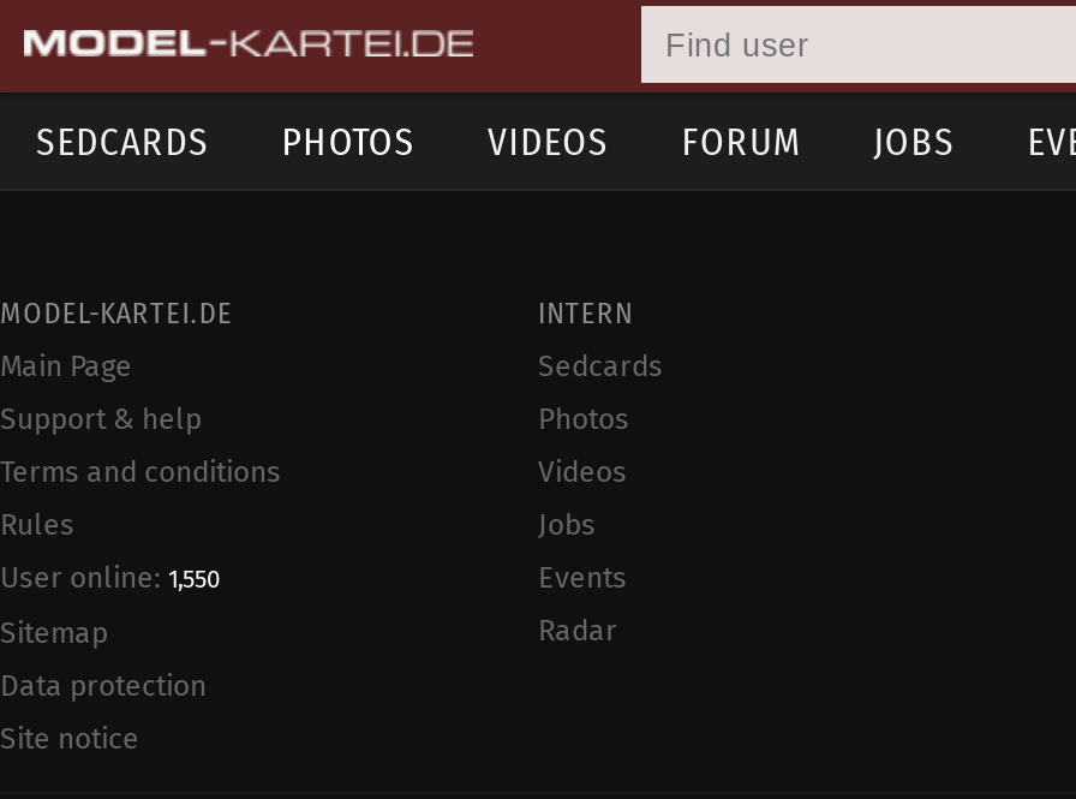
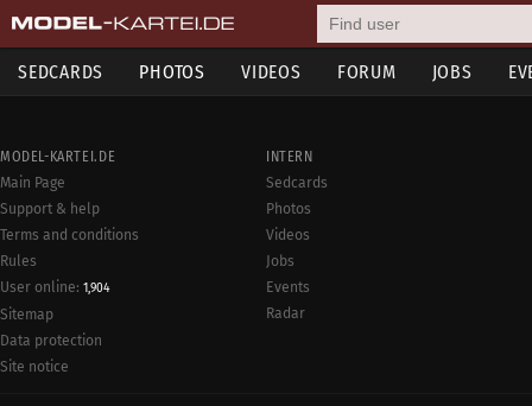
- User online: 1,550
+ User online: 1,904
